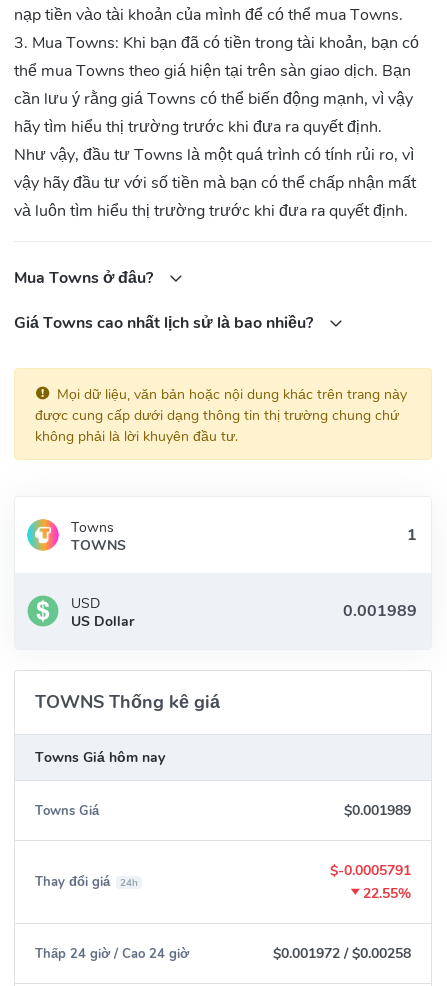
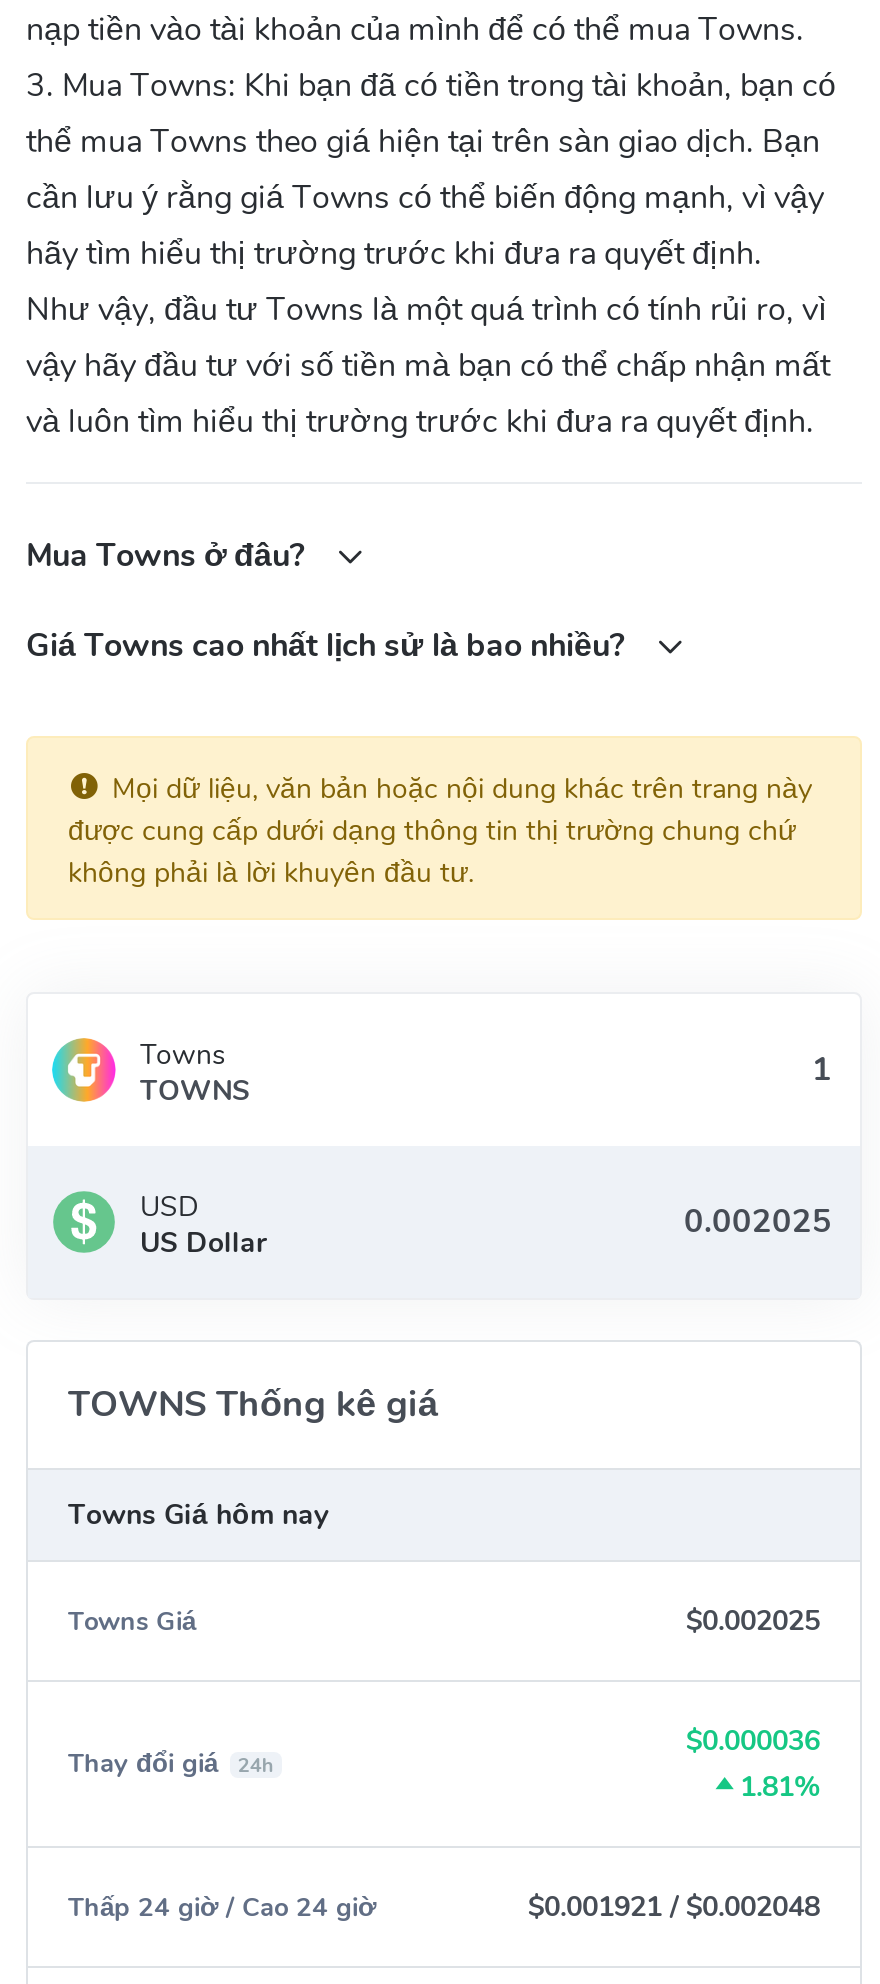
- $0.001989
+ $0.002025

- $-0.0005791
+ $0.000036

- 22.55%
+ 1.81%

- $0.001972 / $0.00258
+ $0.001921 / $0.002048
